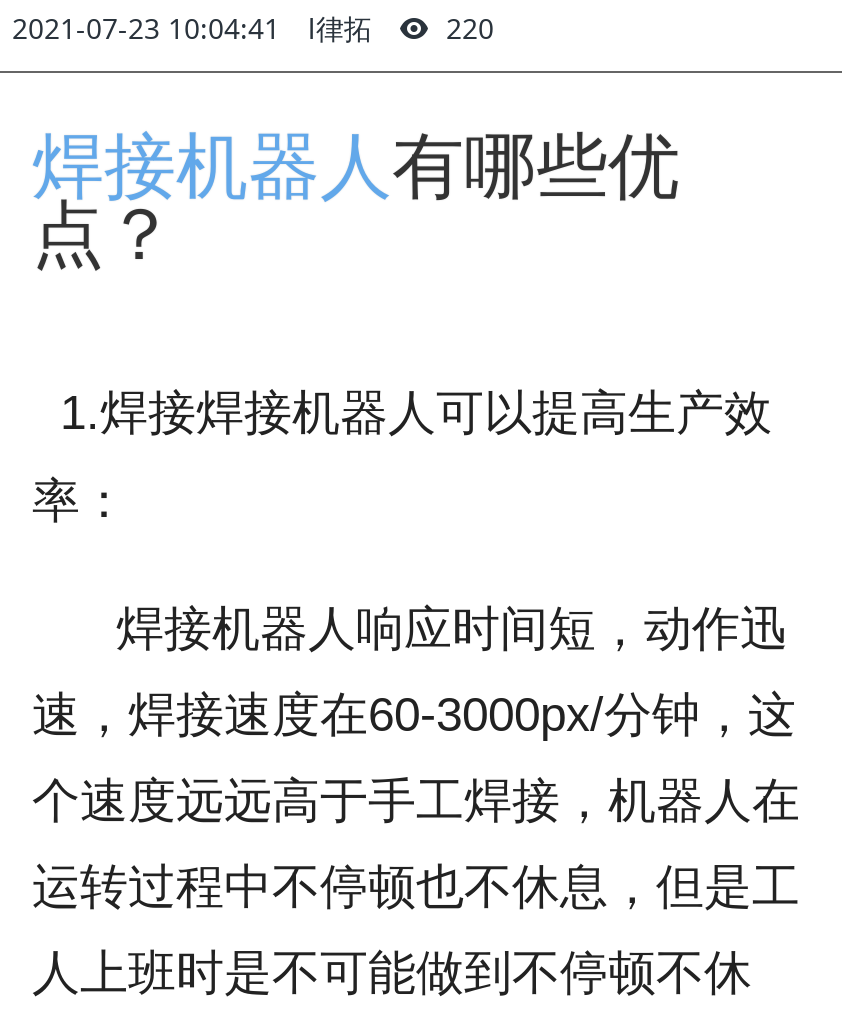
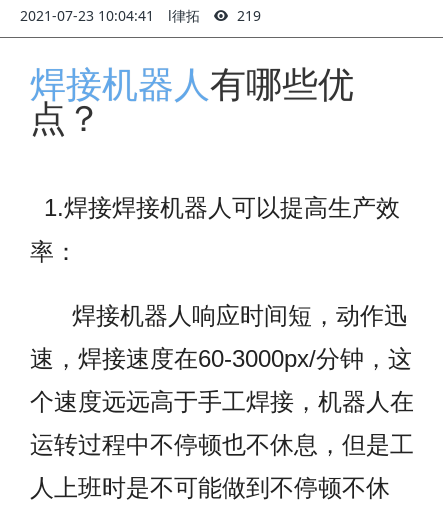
- 2021-07-23 10:04:41 l律拓 220
+ 2021-07-23 10:04:41 l律拓 219
